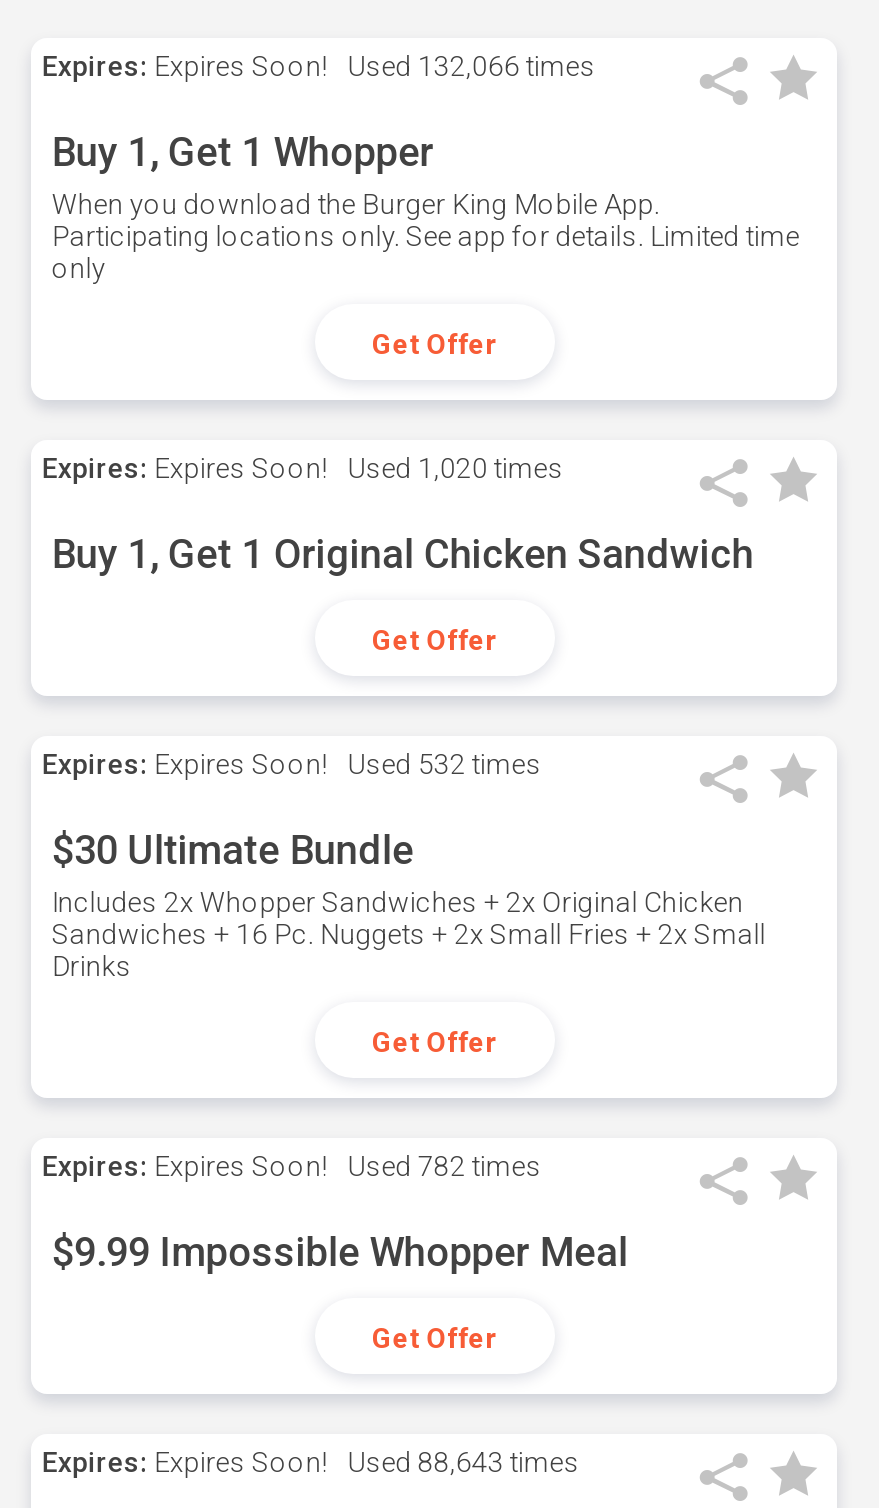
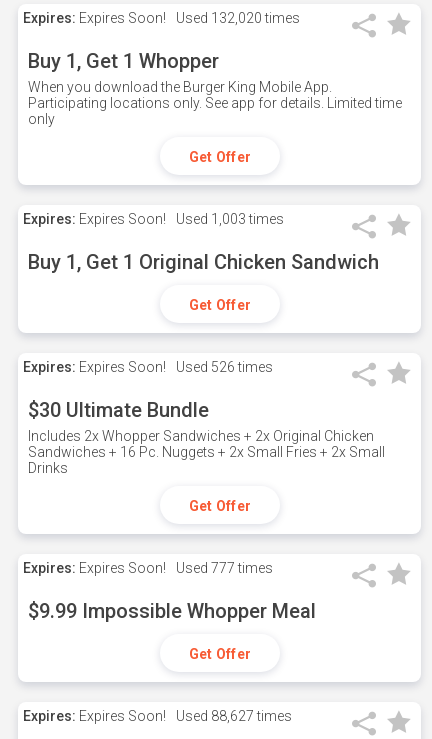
- Expires: Expires Soon! Used 132,066 times
+ Expires: Expires Soon! Used 132,020 times

- Expires: Expires Soon! Used 1,020 times
+ Expires: Expires Soon! Used 1,003 times

- Expires: Expires Soon! Used 532 times
+ Expires: Expires Soon! Used 526 times

- Expires: Expires Soon! Used 782 times
+ Expires: Expires Soon! Used 777 times

- Expires: Expires Soon! Used 88,643 times
+ Expires: Expires Soon! Used 88,627 times
